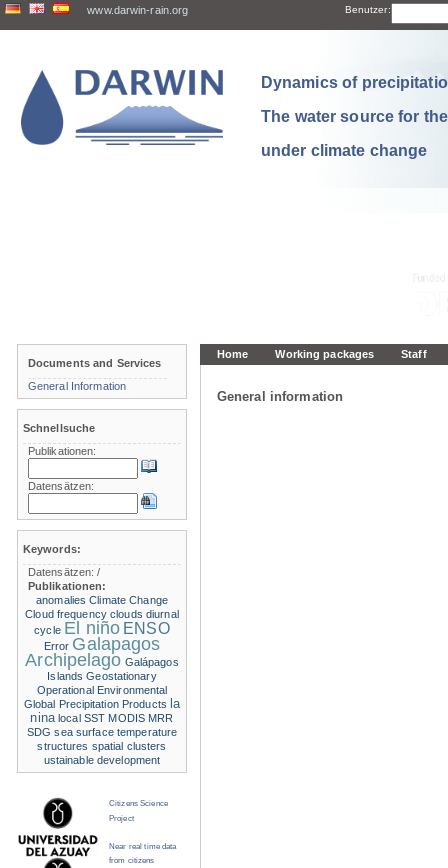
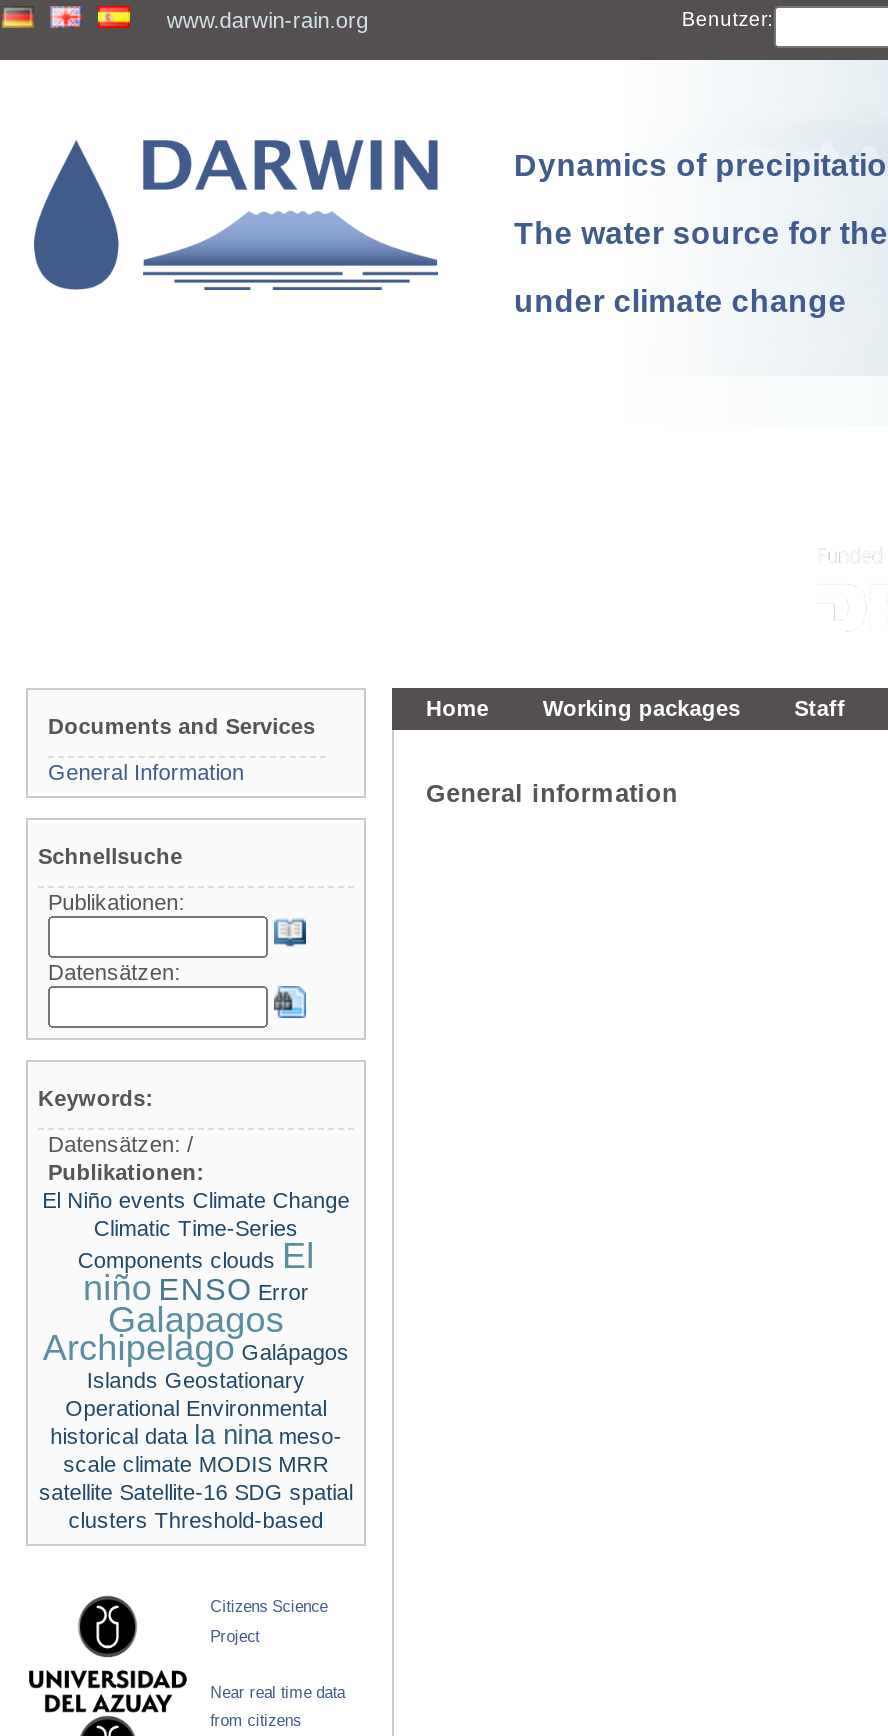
- anomalies Climate Change
- Cloud frequency clouds diurnal
- cycle El niño ENSO
- Error Galapagos
+ El Niño events Climate Change
+ Climatic Time-Series
+ Components clouds El
+ niño ENSO Error
+ Galapagos

- Global Precipitation Products la
- nina local SST MODIS MRR
- SDG sea surface temperature
- structures spatial clusters
- ustainable development
+ historical data la nina meso-
+ scale climate MODIS MRR
+ satellite Satellite-16 SDG spatial
+ clusters Threshold-based
